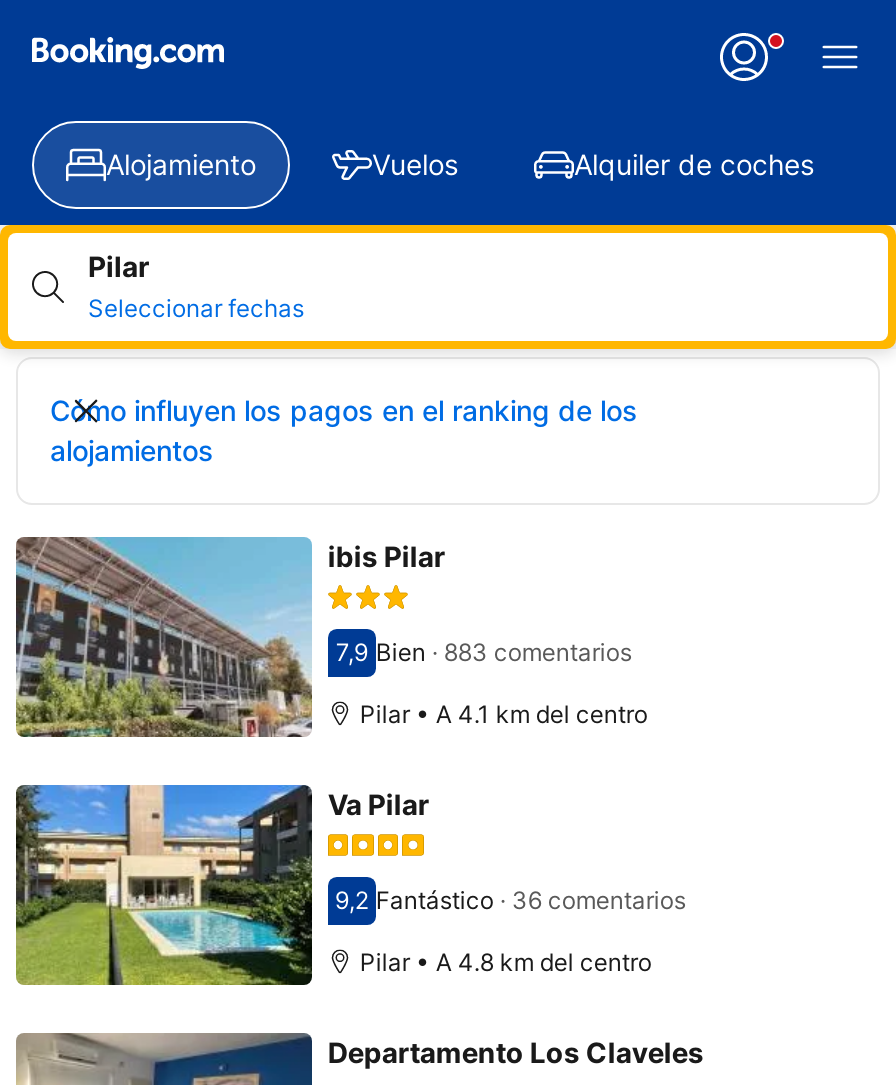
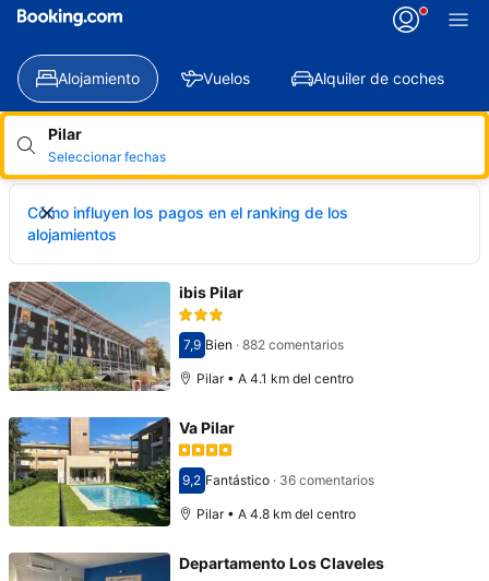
- 7,9 Bien · 883 comentarios
+ 7,9 Bien · 882 comentarios
